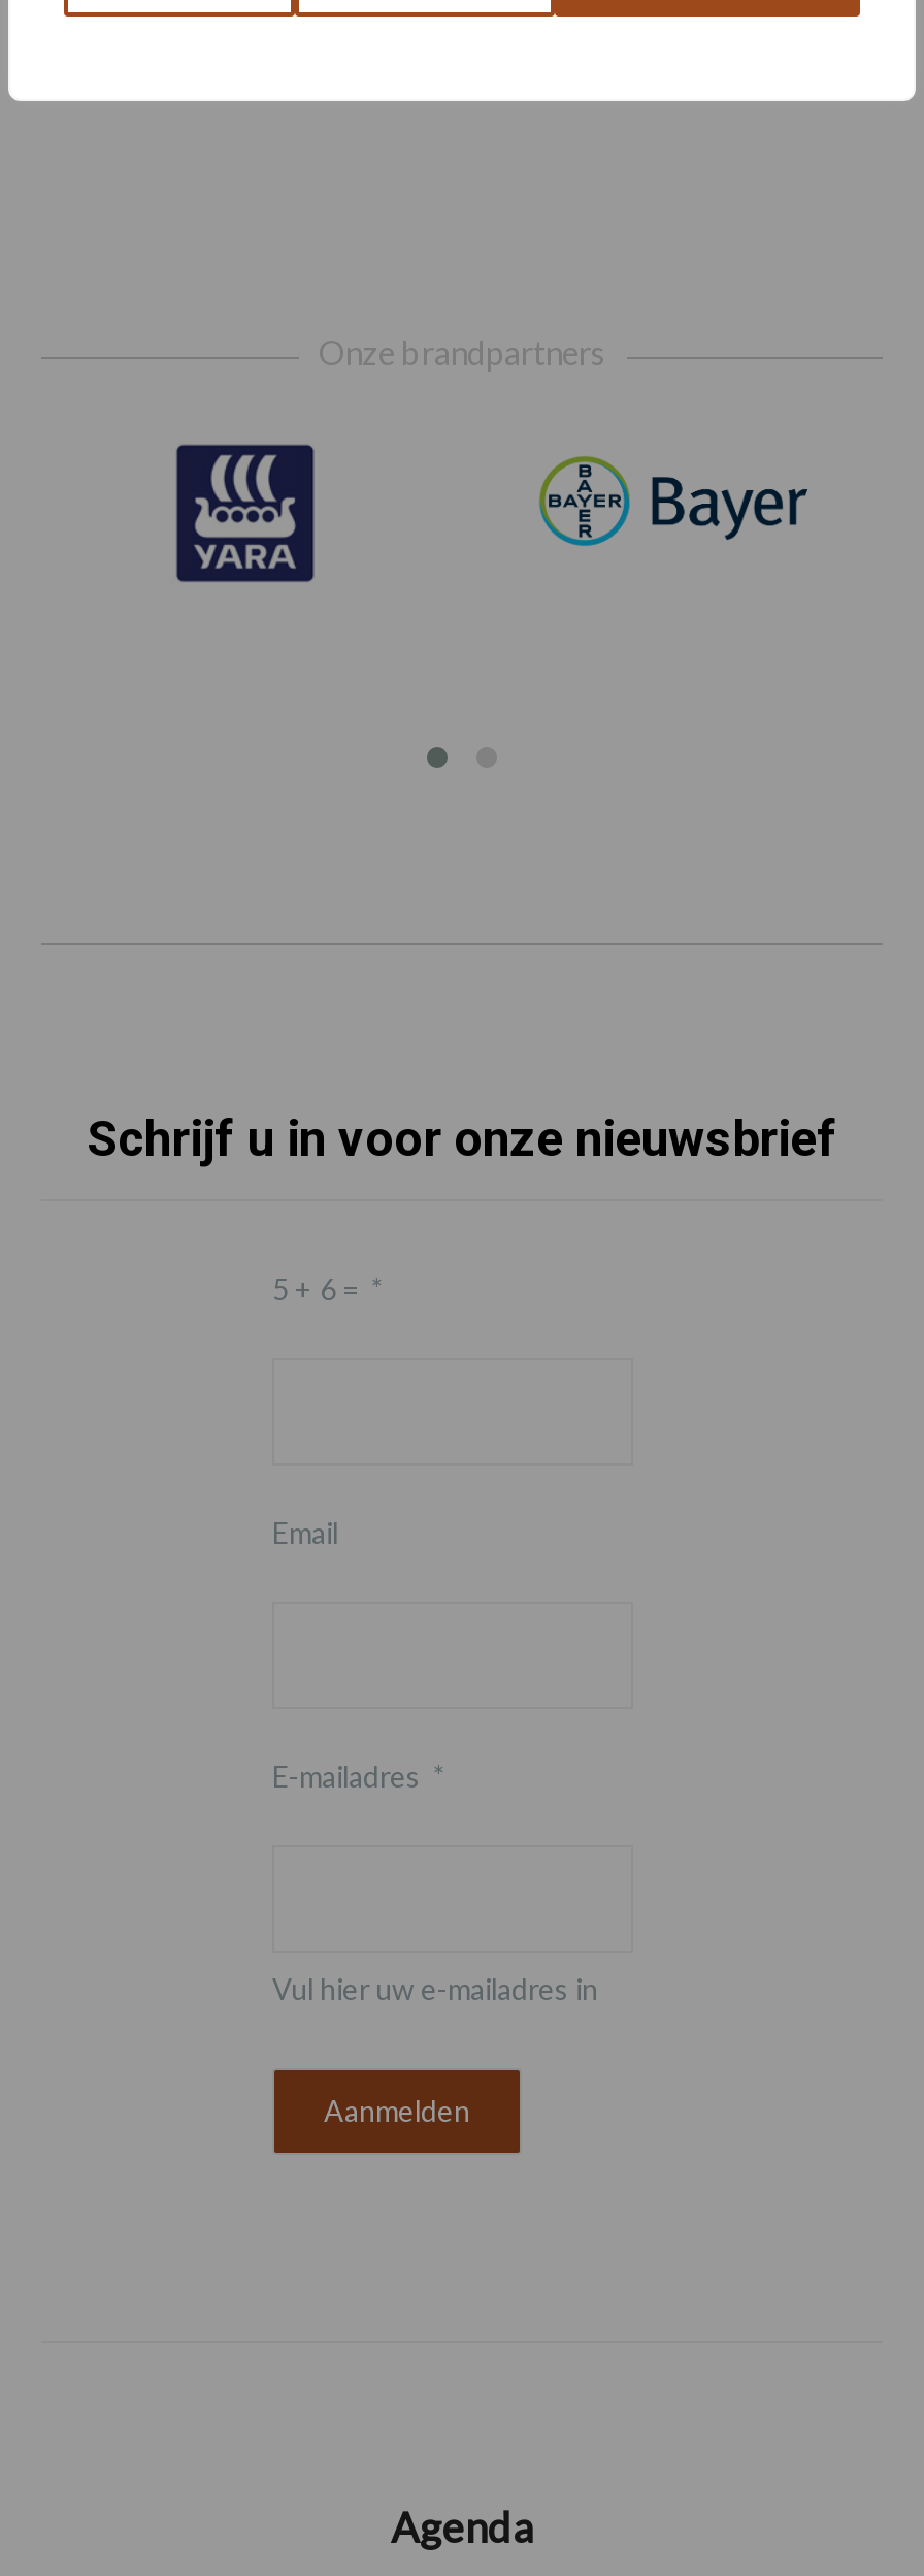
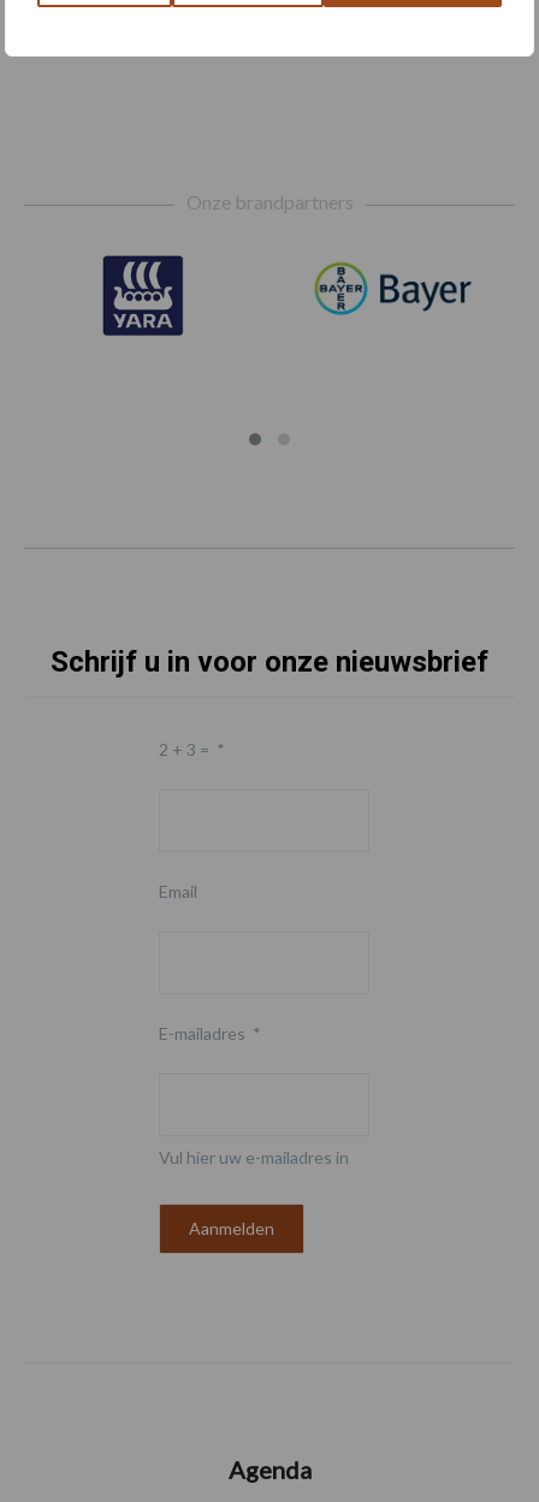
- 5 + 6 = *
+ 2 + 3 = *
